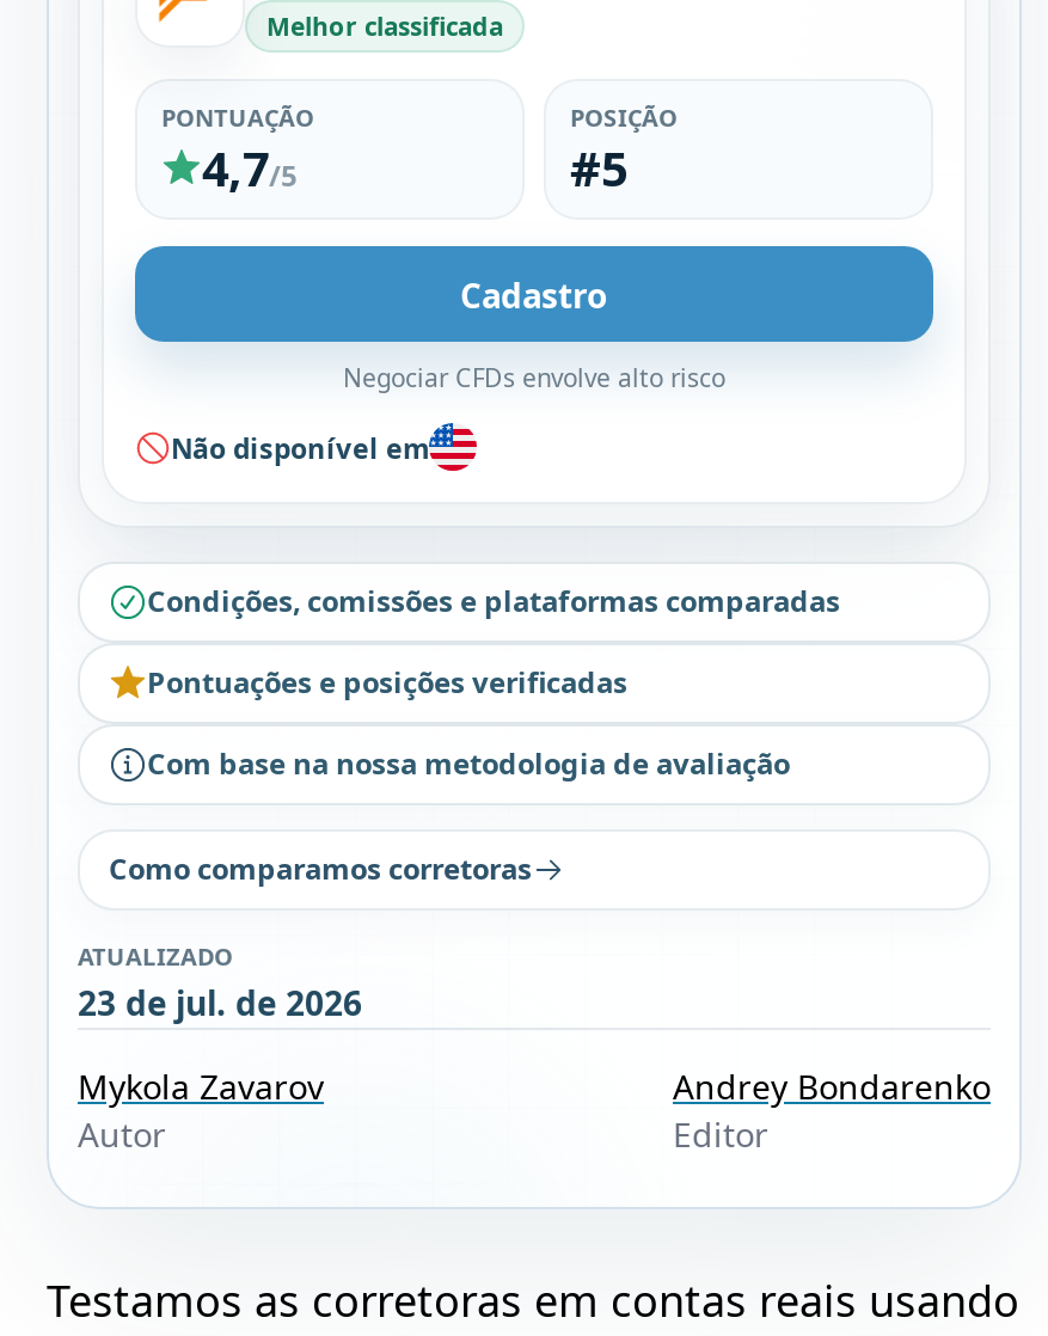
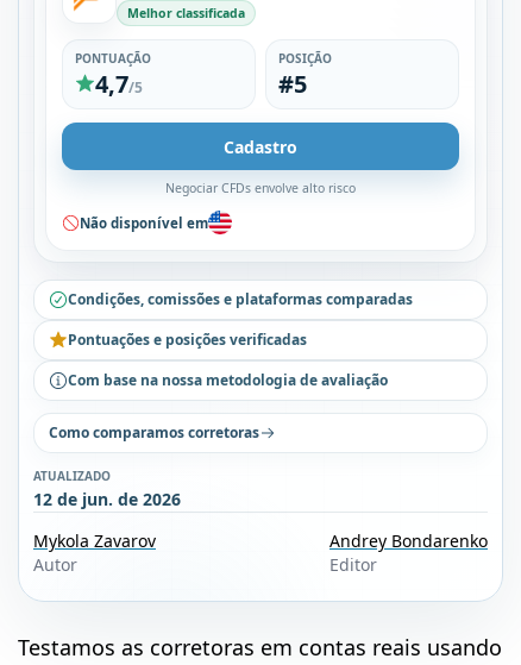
- 23 de jul. de 2026
+ 12 de jun. de 2026
